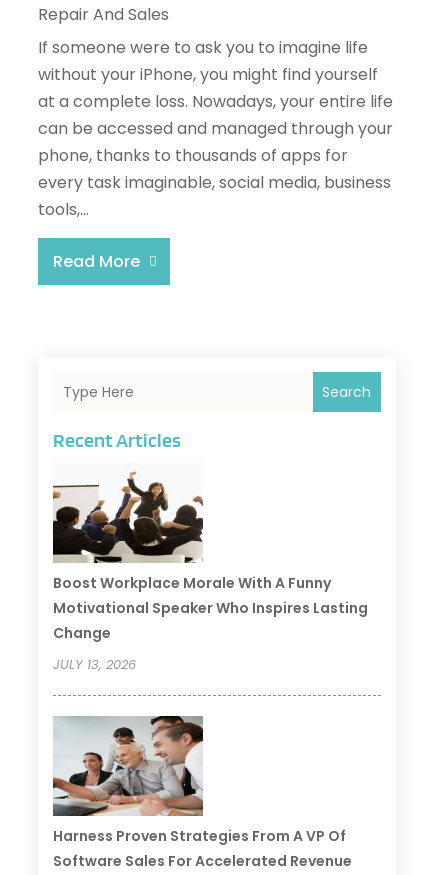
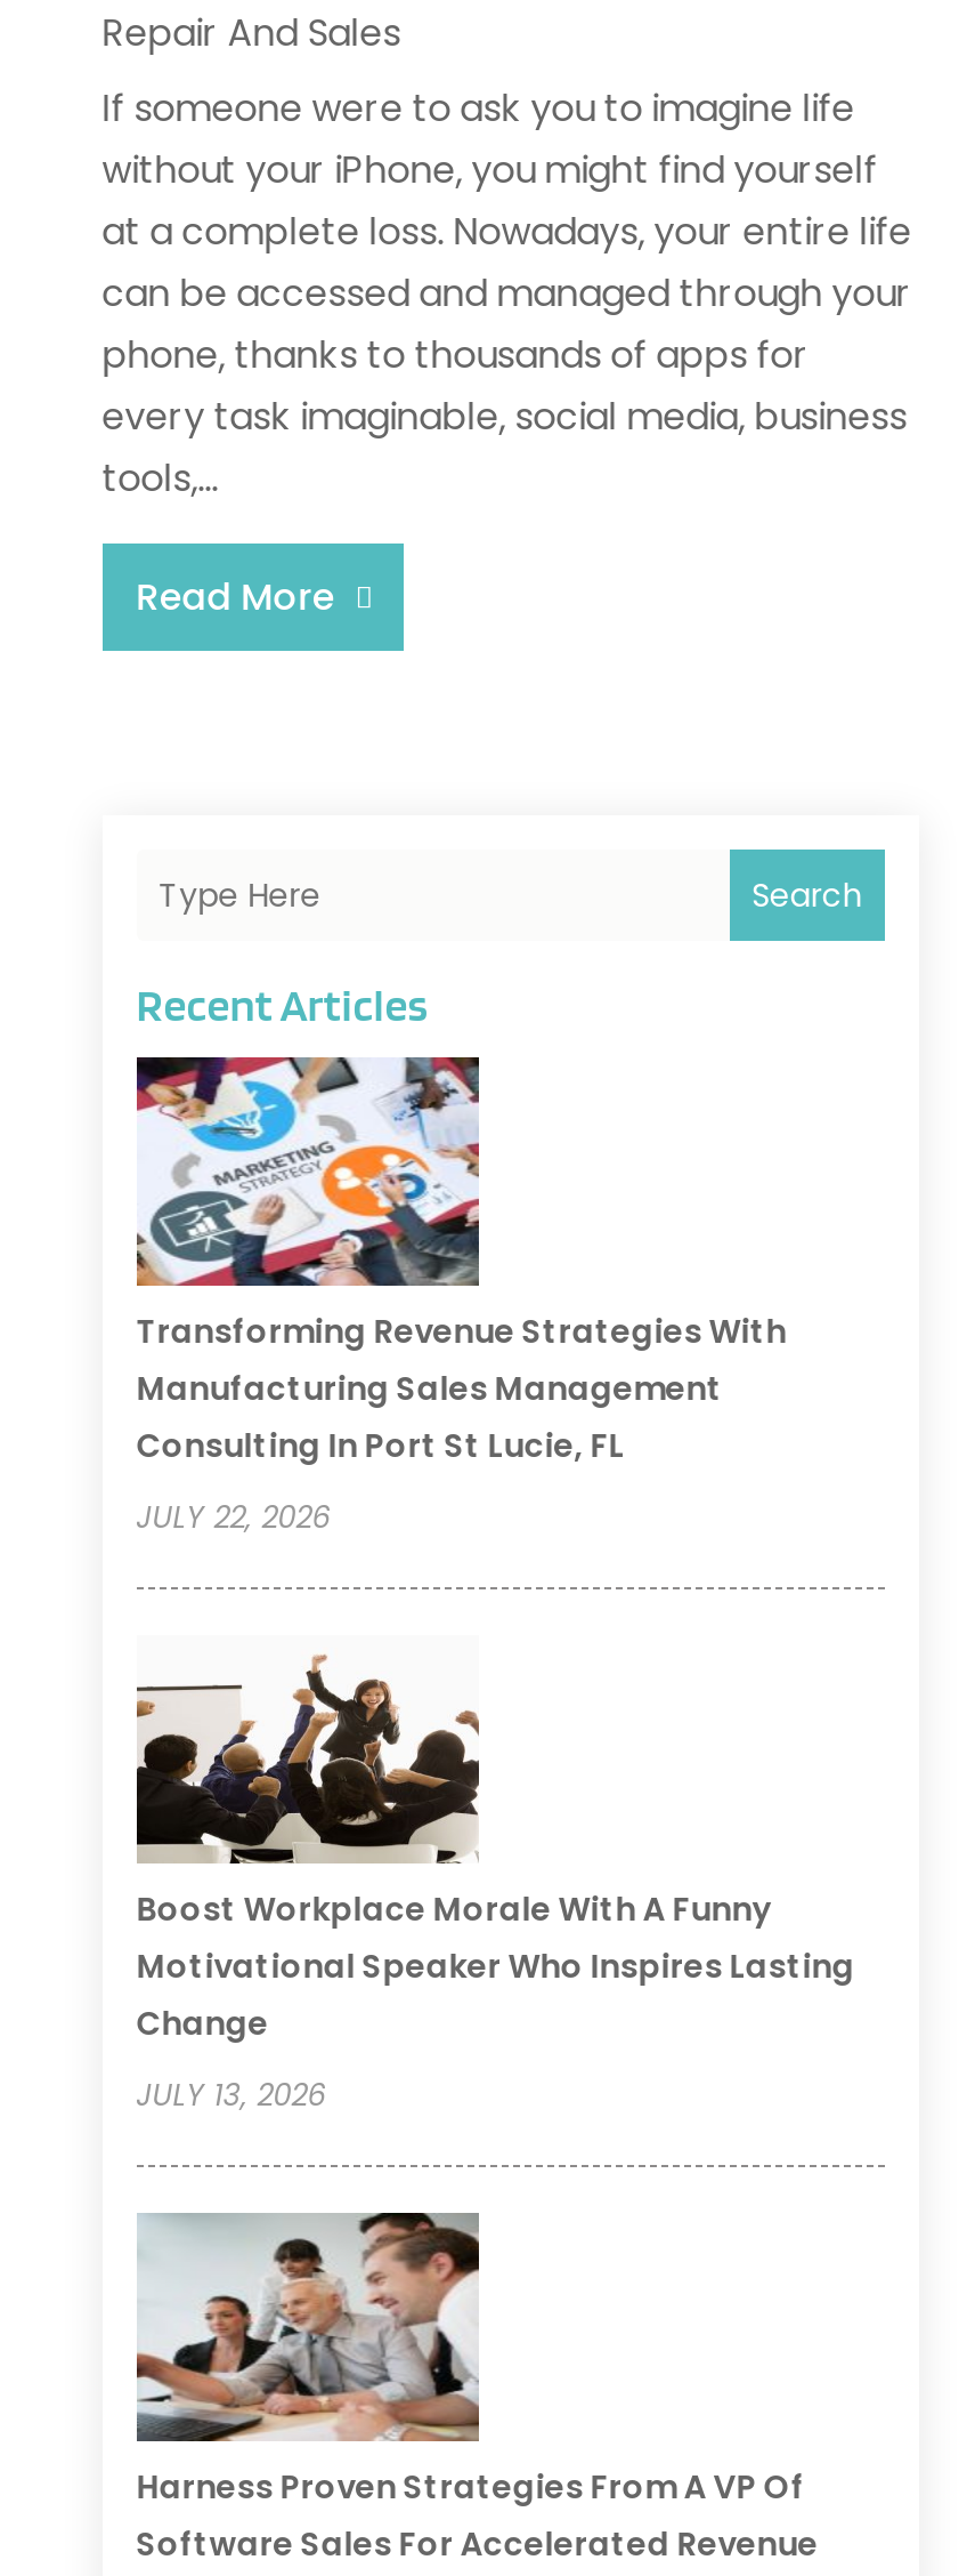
+ [image]
+ Transforming Revenue Strategies With
+ Manufacturing Sales Management
+ Consulting In Port St Lucie, FL
+ JULY 22, 2026
